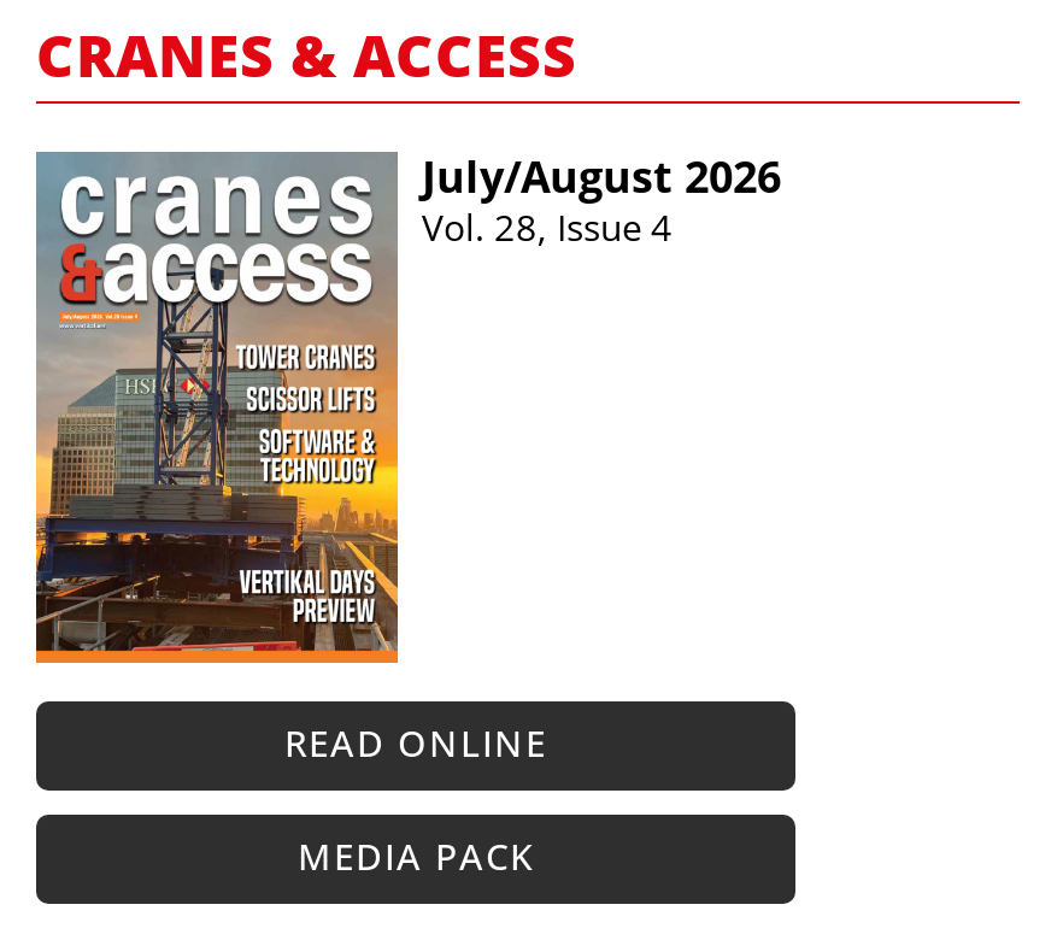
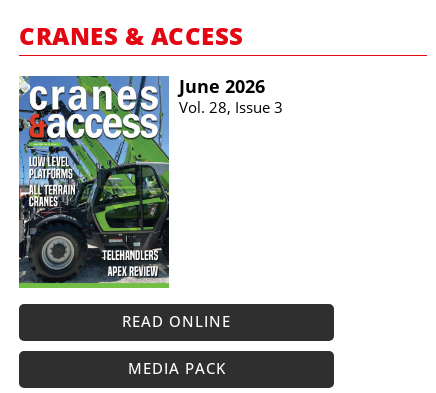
- [image]
- July/August 2026
- Vol. 28, Issue 4
+ [image]
+ June 2026
+ Vol. 28, Issue 3
